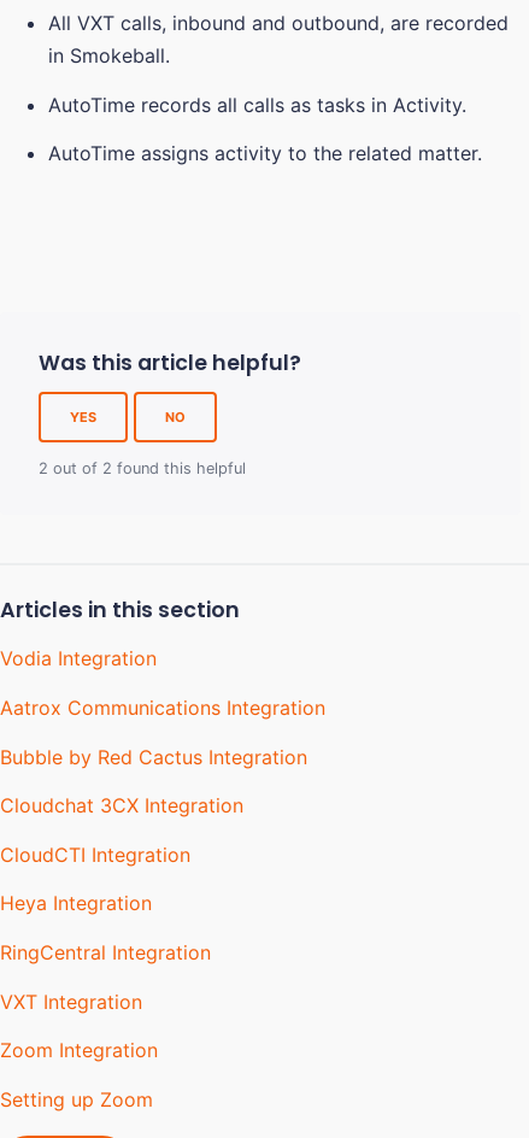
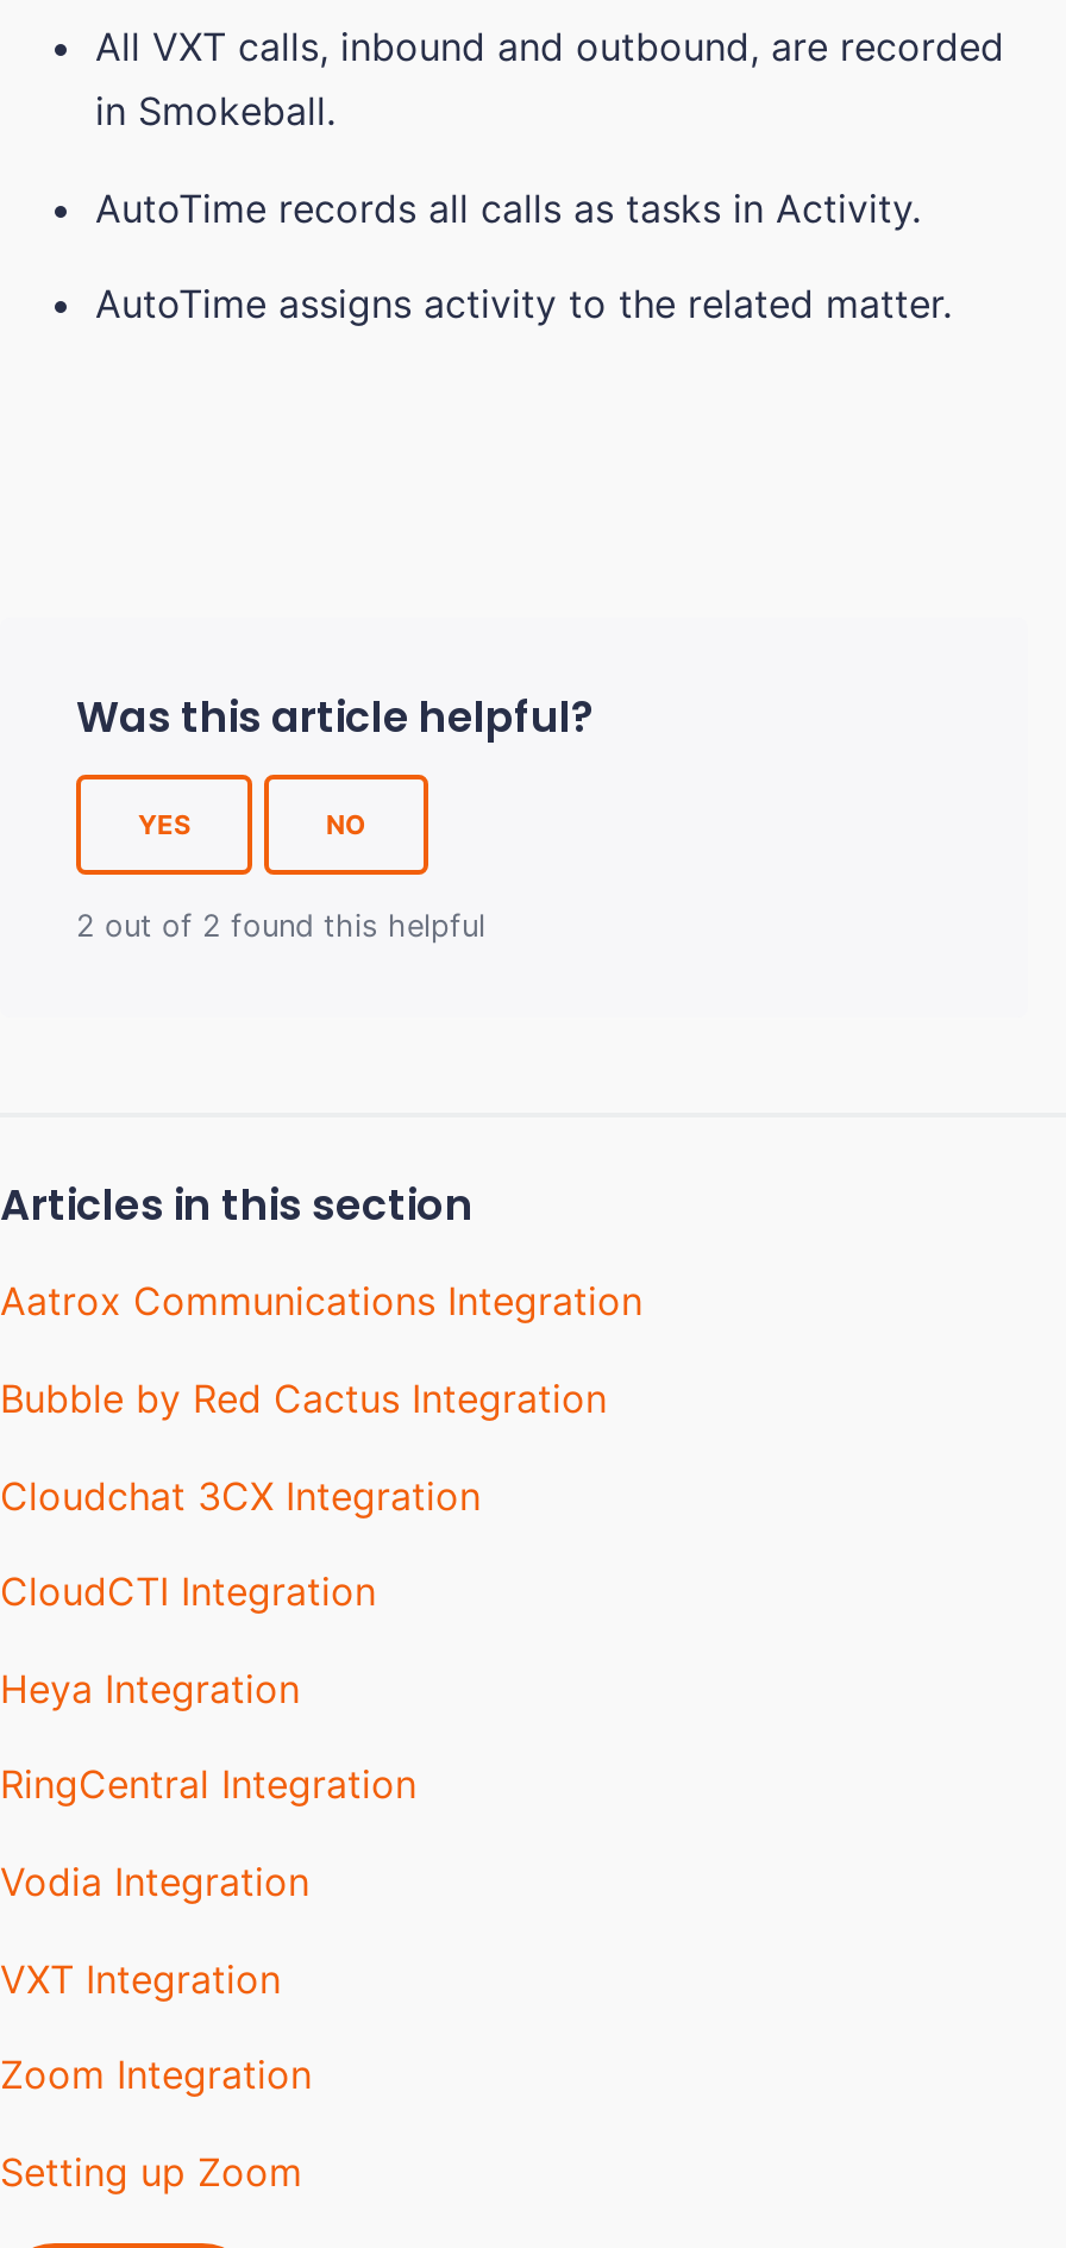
moved down: Vodia Integration

moved up: Aatrox Communications Integration | Bubble by Red Cactus Integration | Cloudchat 3CX Integration | CloudCTI Integration | Heya Integration | RingCentral Integration
